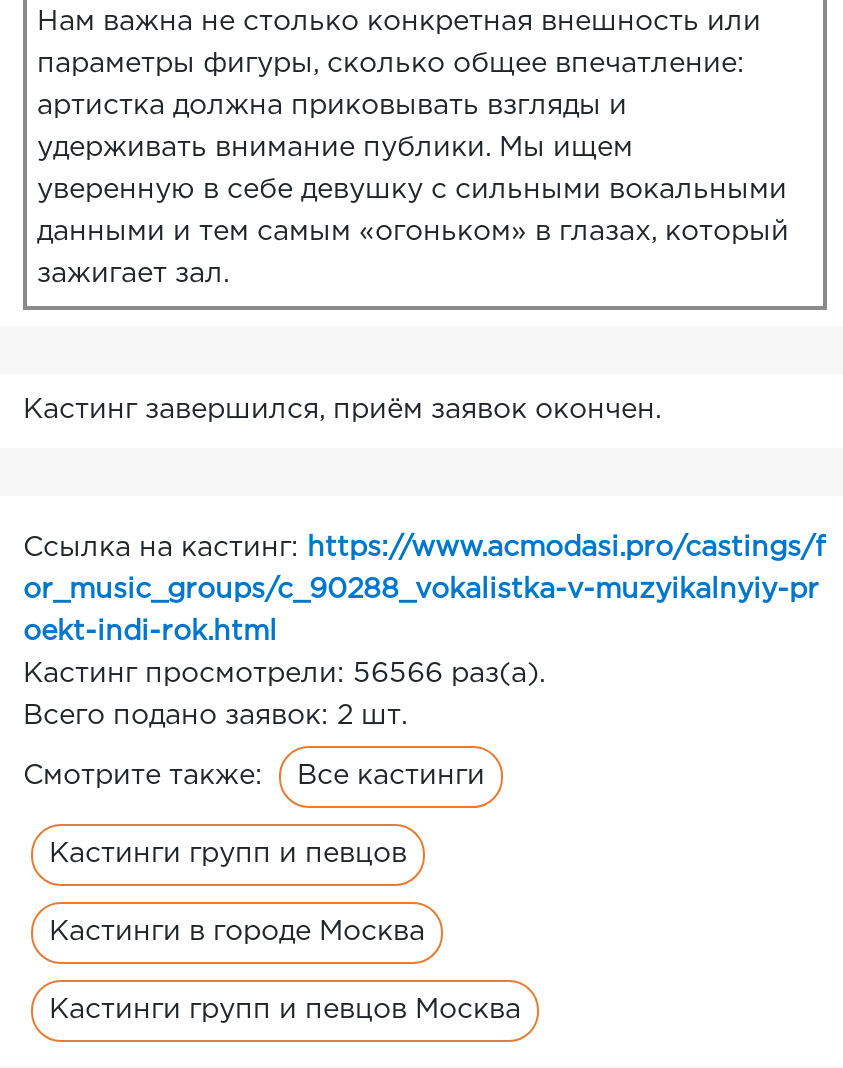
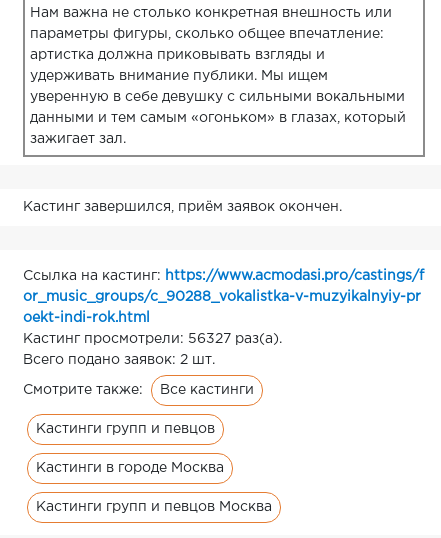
- Кастинг просмотрели: 56566 раз(а).
+ Кастинг просмотрели: 56327 раз(а).
